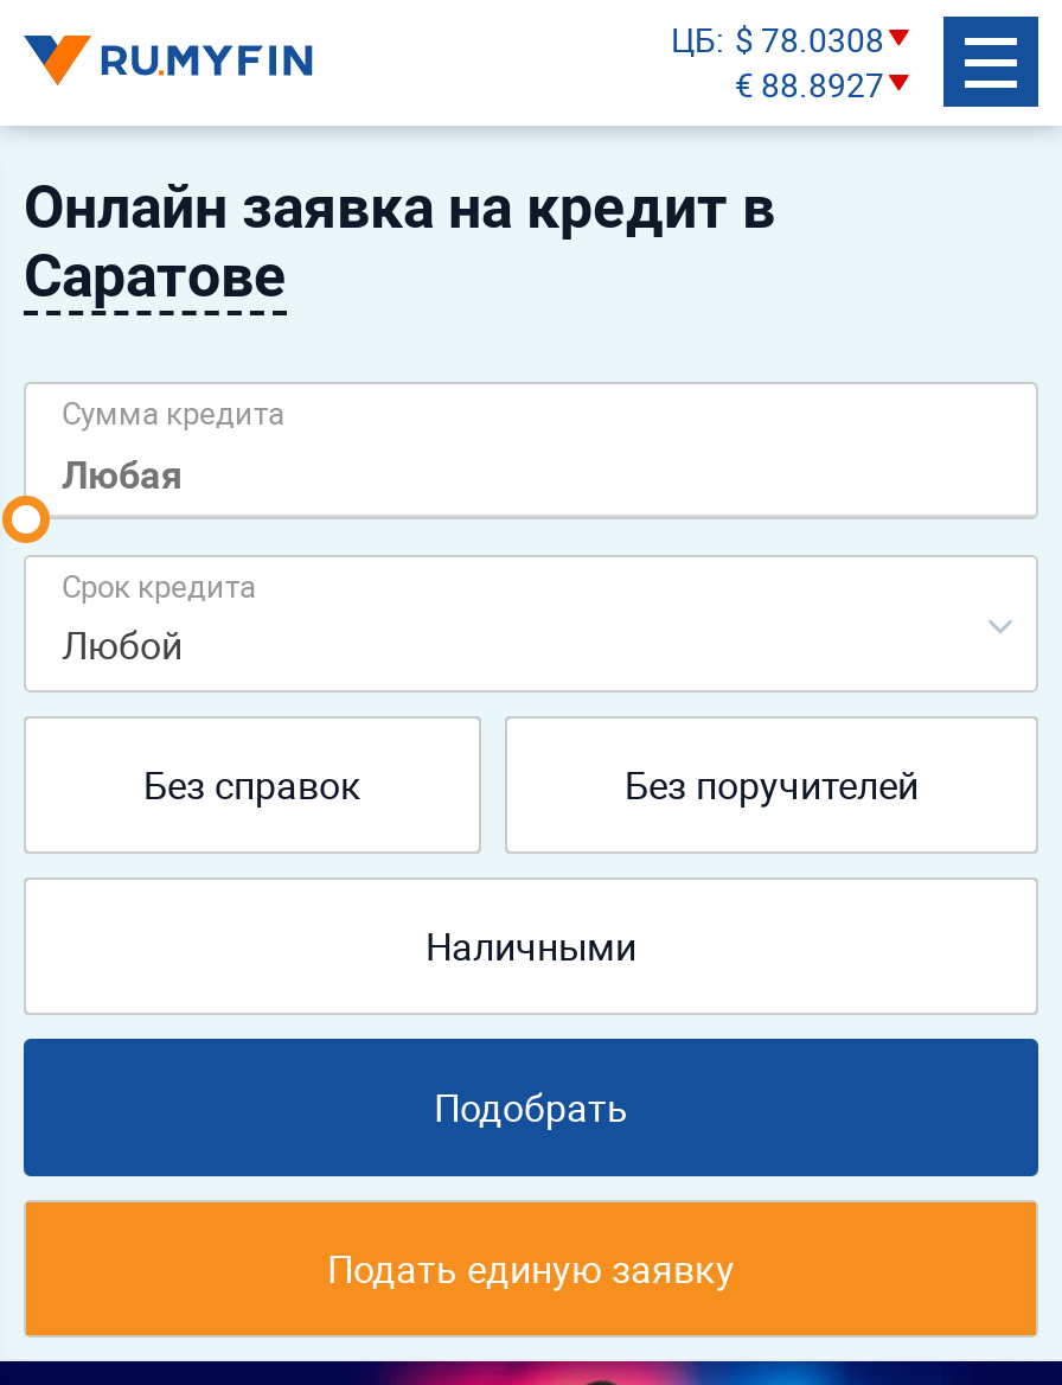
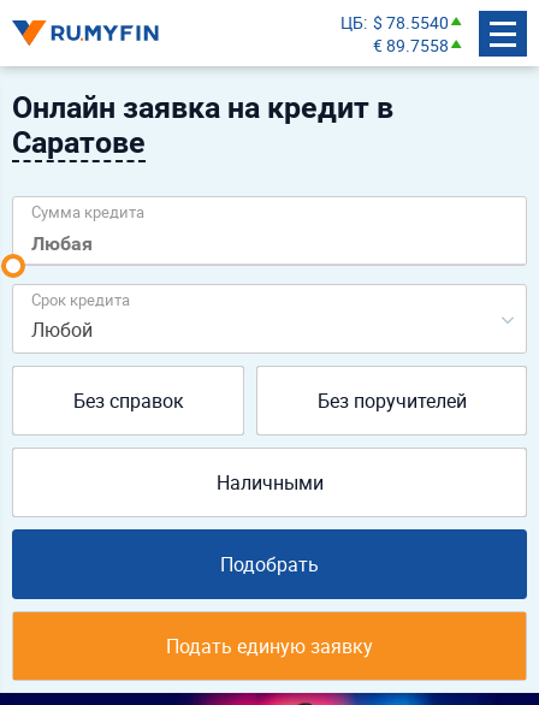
- ЦБ $ 78.0308
+ ЦБ $ 78.5540

- € 88.8927
+ € 89.7558
